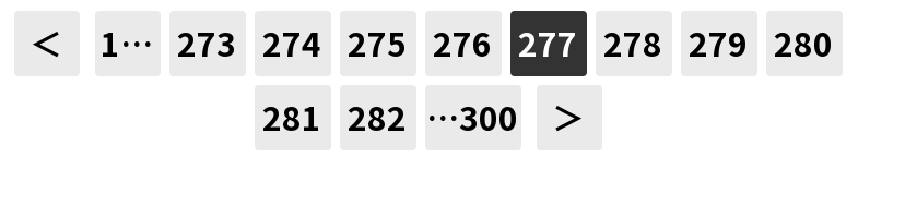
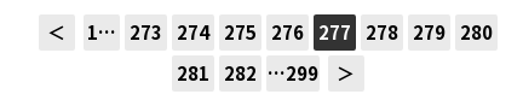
- 281 282 …300
+ 281 282 …299
